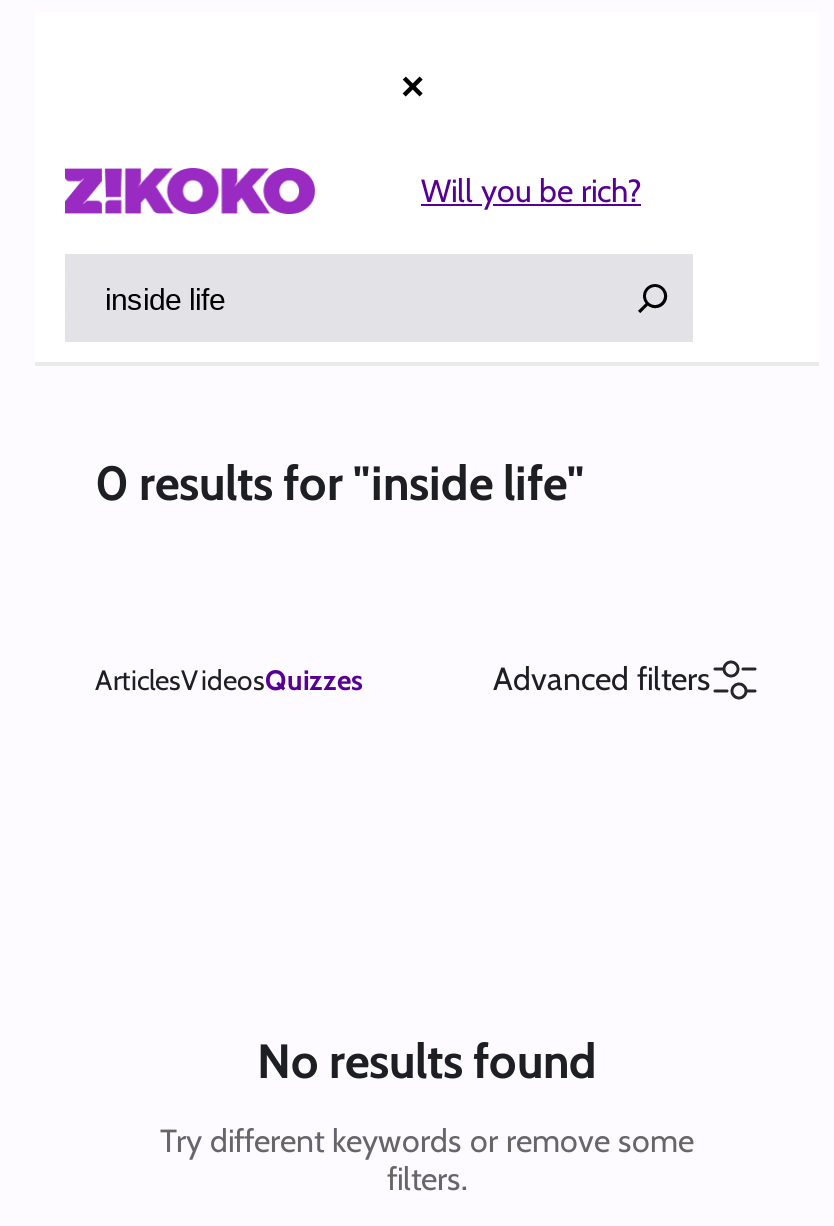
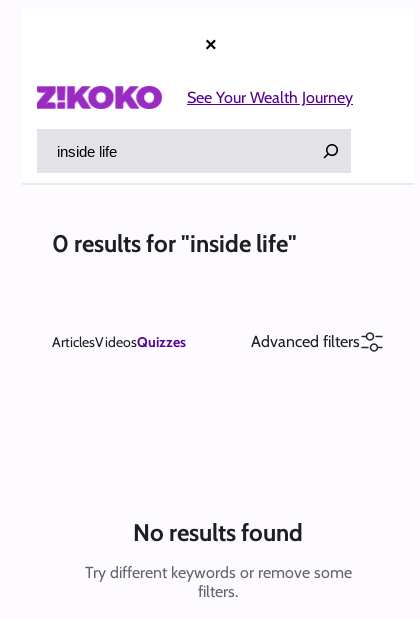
- Will you be rich?
+ See Your Wealth Journey
